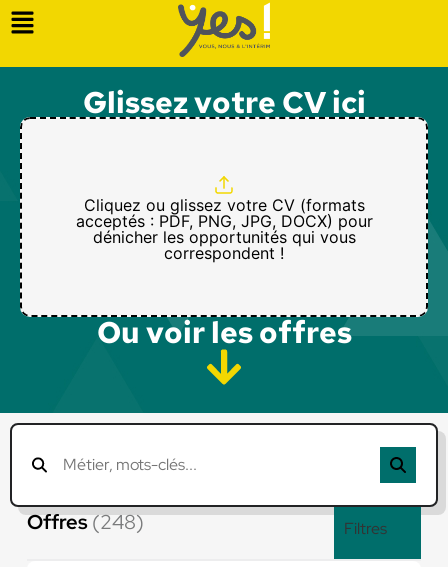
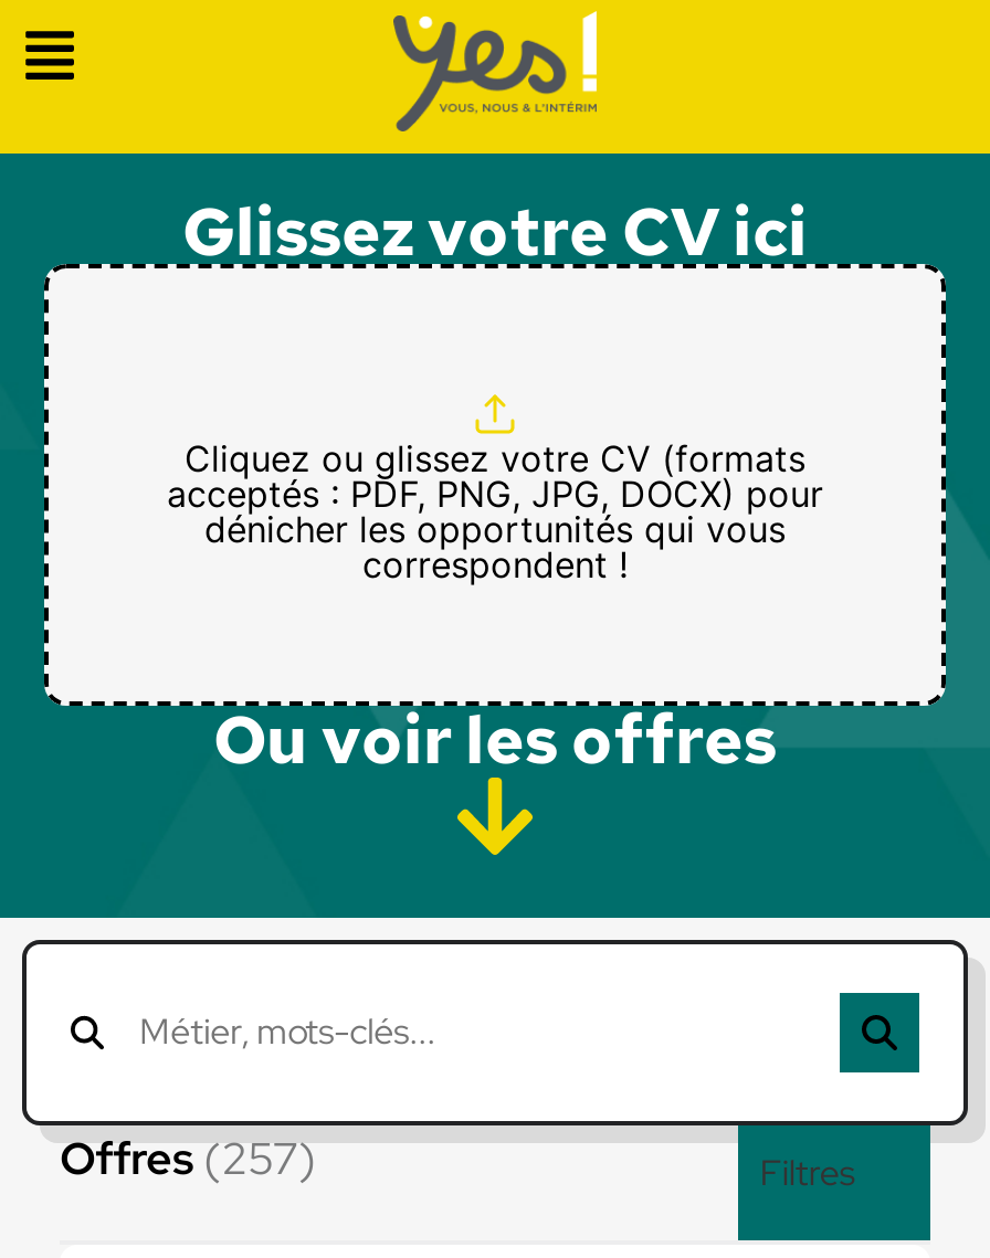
- Offres (248)
+ Offres (257)
